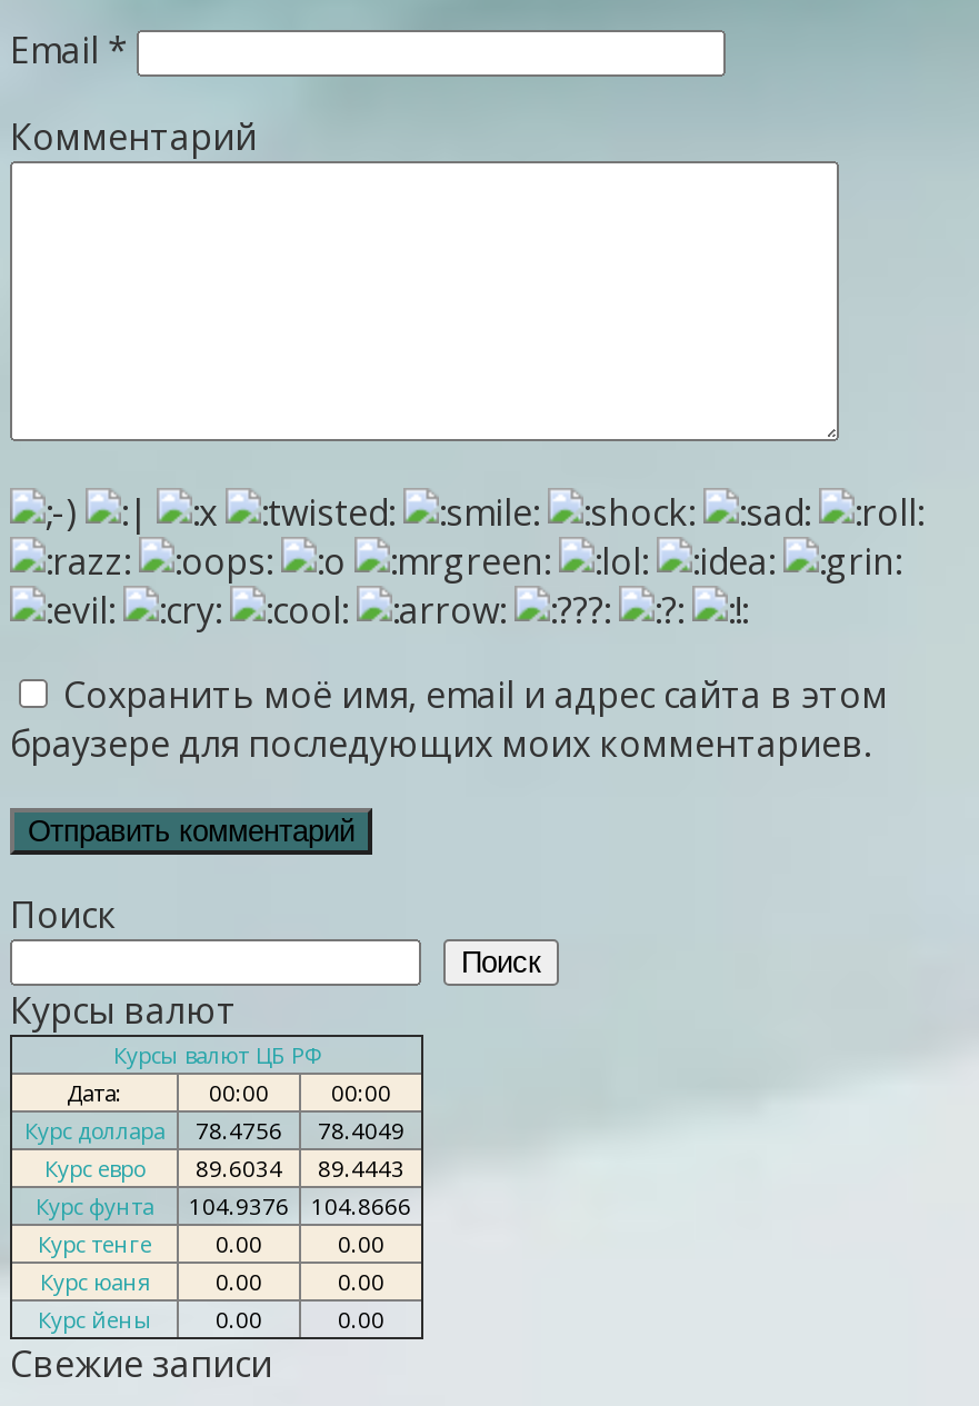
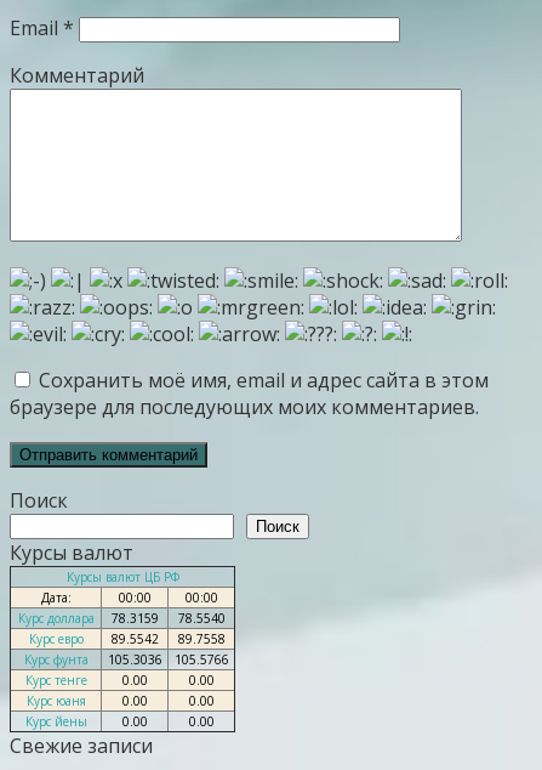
- 78.4756
+ 78.3159

- 78.4049
+ 78.5540

- 89.6034
+ 89.5542

- 89.4443
+ 89.7558

- 104.9376
+ 105.3036

- 104.8666
+ 105.5766
